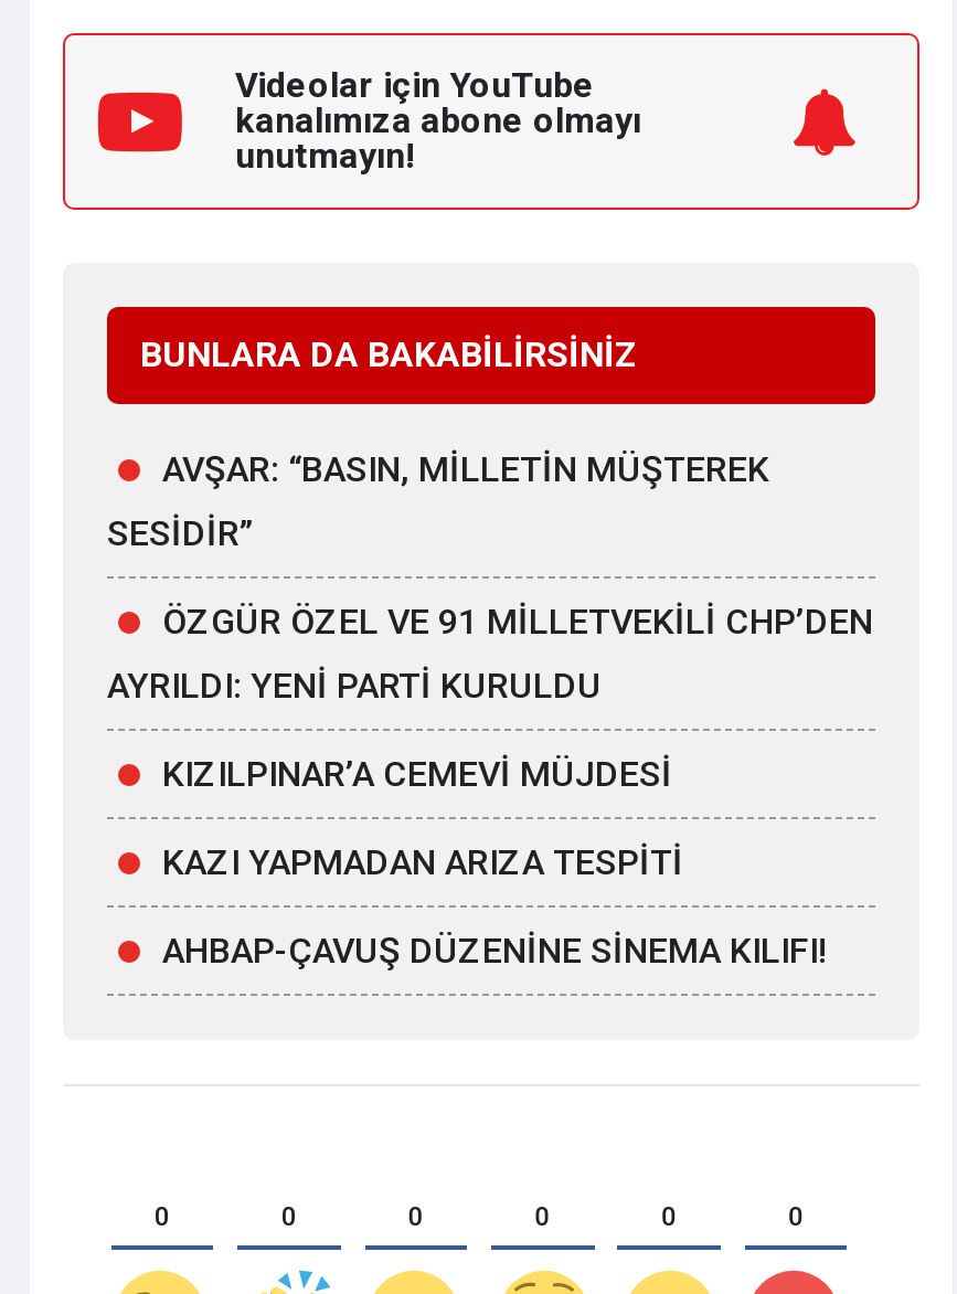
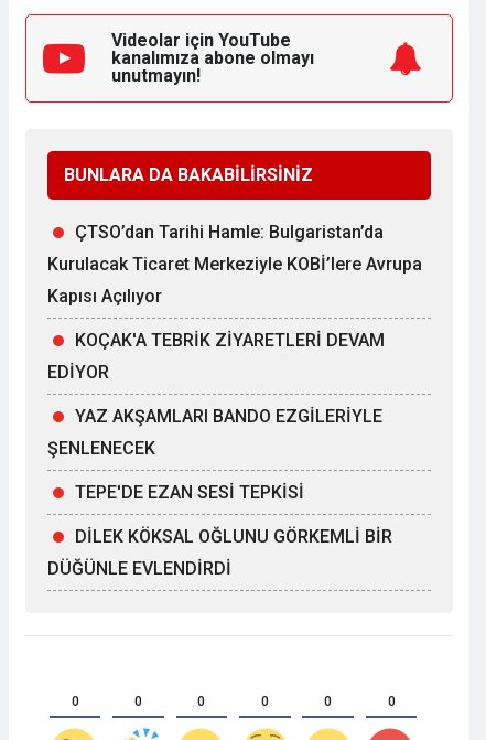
- AVŞAR: “BASIN, MİLLETİN MÜŞTEREK
- SESİDİR”
- ÖZGÜR ÖZEL VE 91 MİLLETVEKİLİ CHP’DEN
- AYRILDI: YENİ PARTİ KURULDU
- KIZILPINAR’A CEMEVİ MÜJDESİ
- KAZI YAPMADAN ARIZA TESPİTİ
- AHBAP-ÇAVUŞ DÜZENİNE SİNEMA KILIFI!
+ ÇTSO’dan Tarihi Hamle: Bulgaristan’da
+ Kurulacak Ticaret Merkeziyle KOBİ’lere Avrupa
+ Kapısı Açılıyor
+ KOÇAK'A TEBRİK ZİYARETLERİ DEVAM
+ EDİYOR
+ YAZ AKŞAMLARI BANDO EZGİLERİYLE
+ ŞENLENECEK
+ TEPE'DE EZAN SESİ TEPKİSİ
+ DİLEK KÖKSAL OĞLUNU GÖRKEMLİ BİR
+ DÜĞÜNLE EVLENDİRDİ
